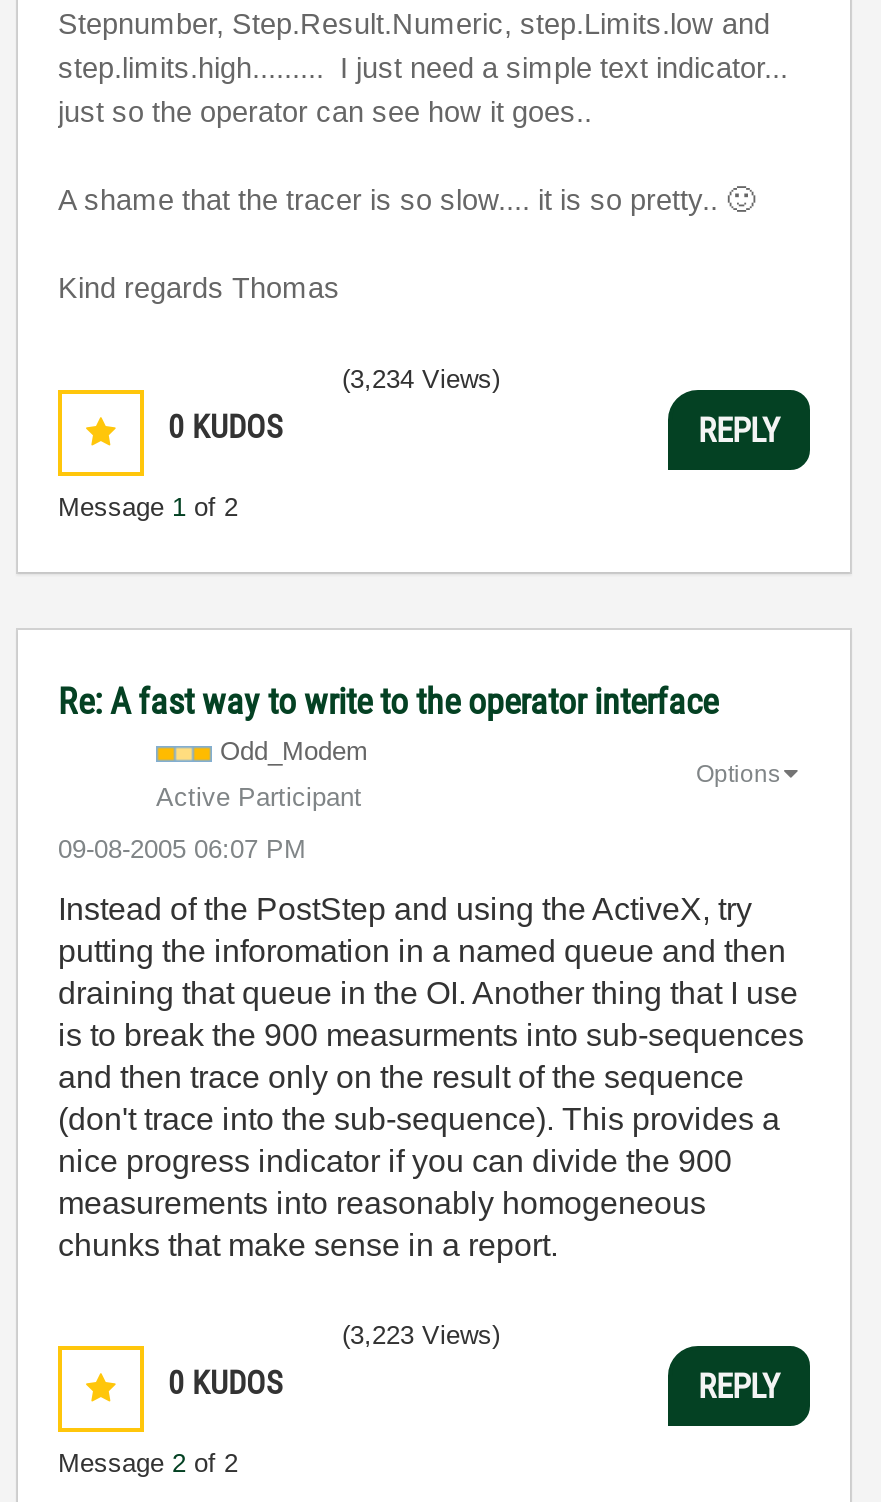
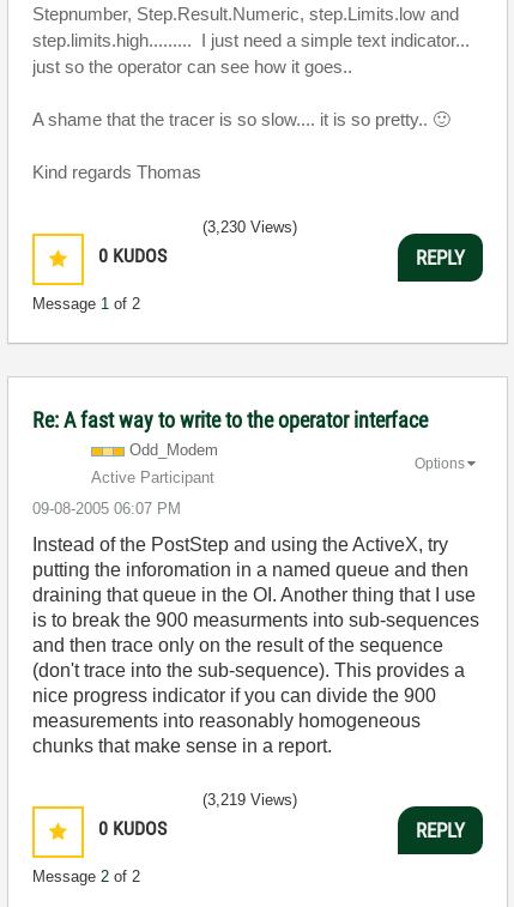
- (3,234 Views)
+ (3,230 Views)

- (3,223 Views)
+ (3,219 Views)
